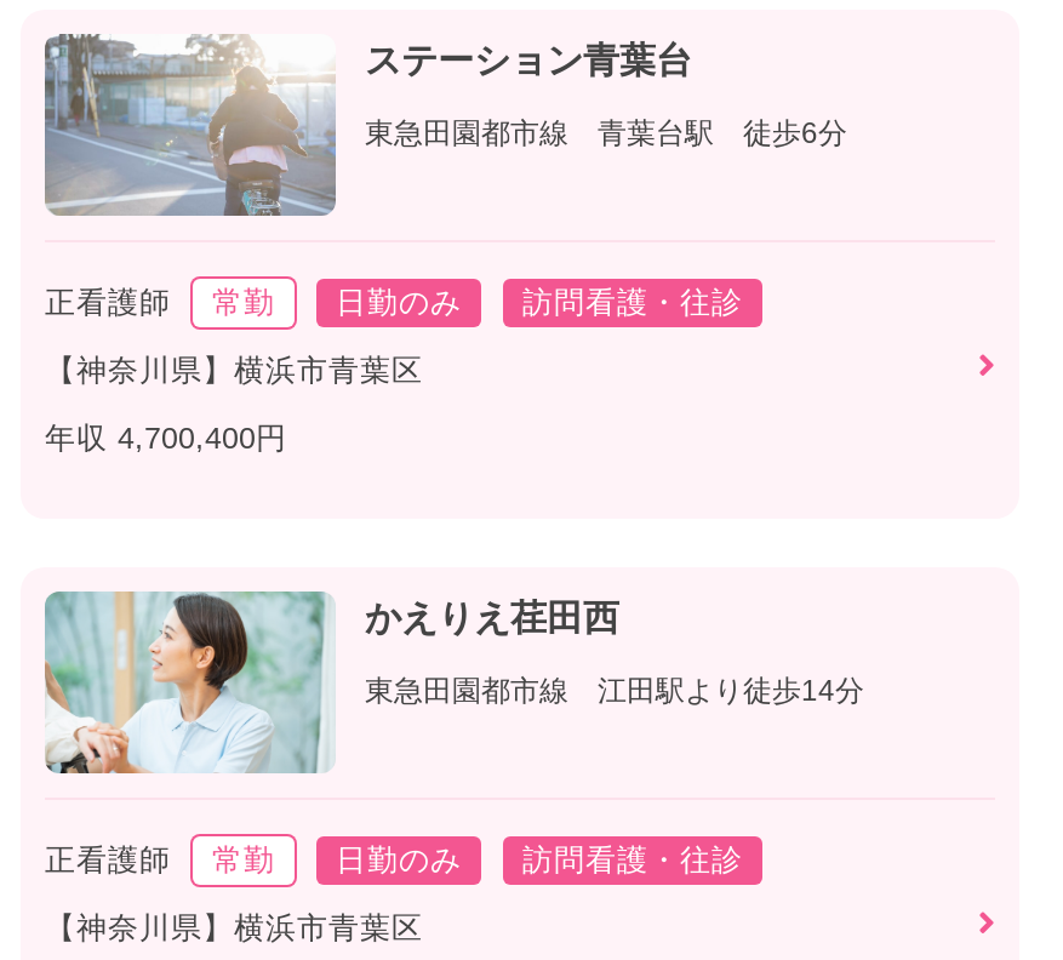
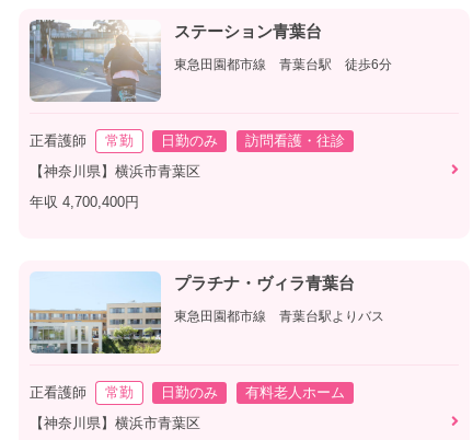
- [image]
- かえりえ荏田西
+ [image]
+ プラチナ・ヴィラ青葉台

- 東急田園都市線 江田駅より徒歩14分
+ 東急田園都市線 青葉台駅よりバス

- 訪問看護・往診
+ 有料老人ホーム
